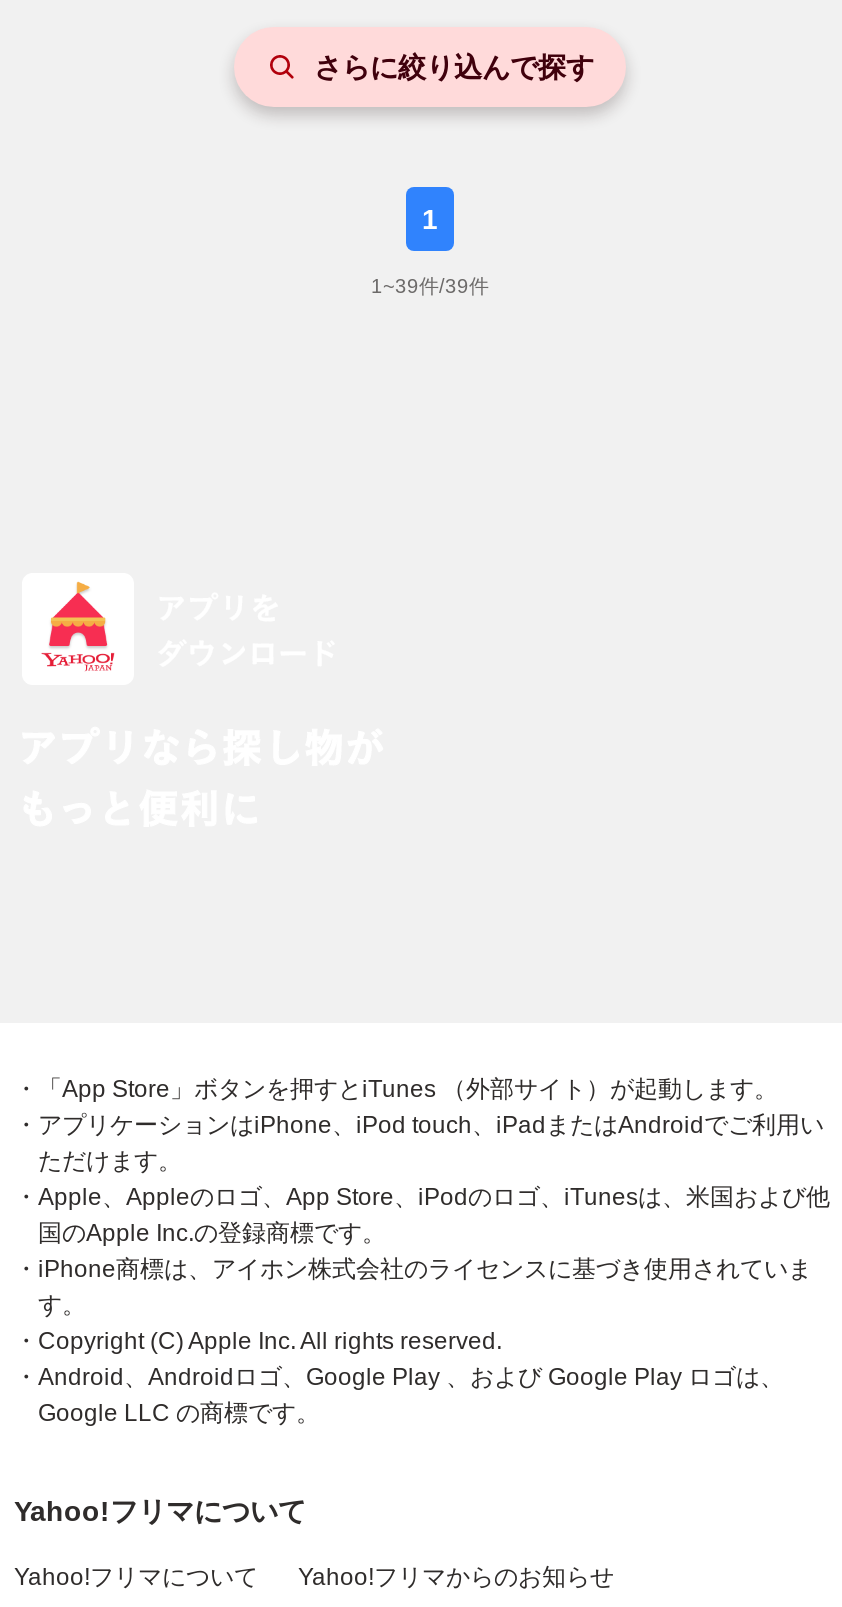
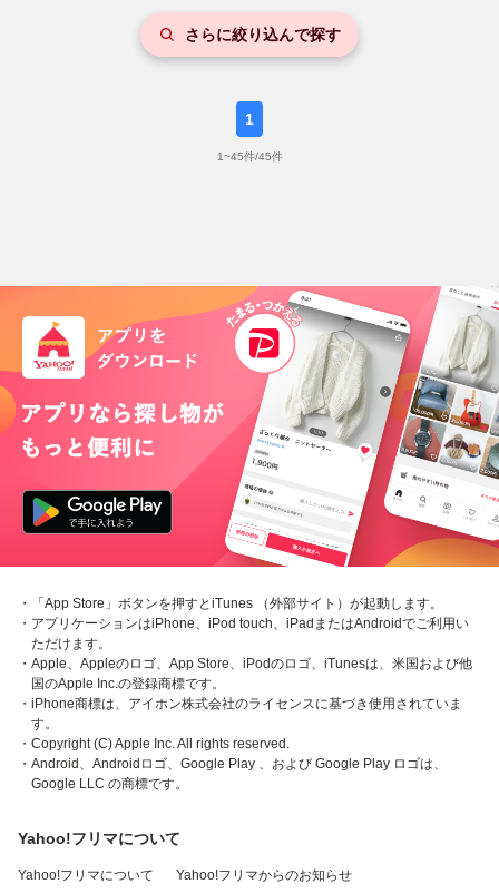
+ [image]

- 1~39件/39件
+ 1~45件/45件
